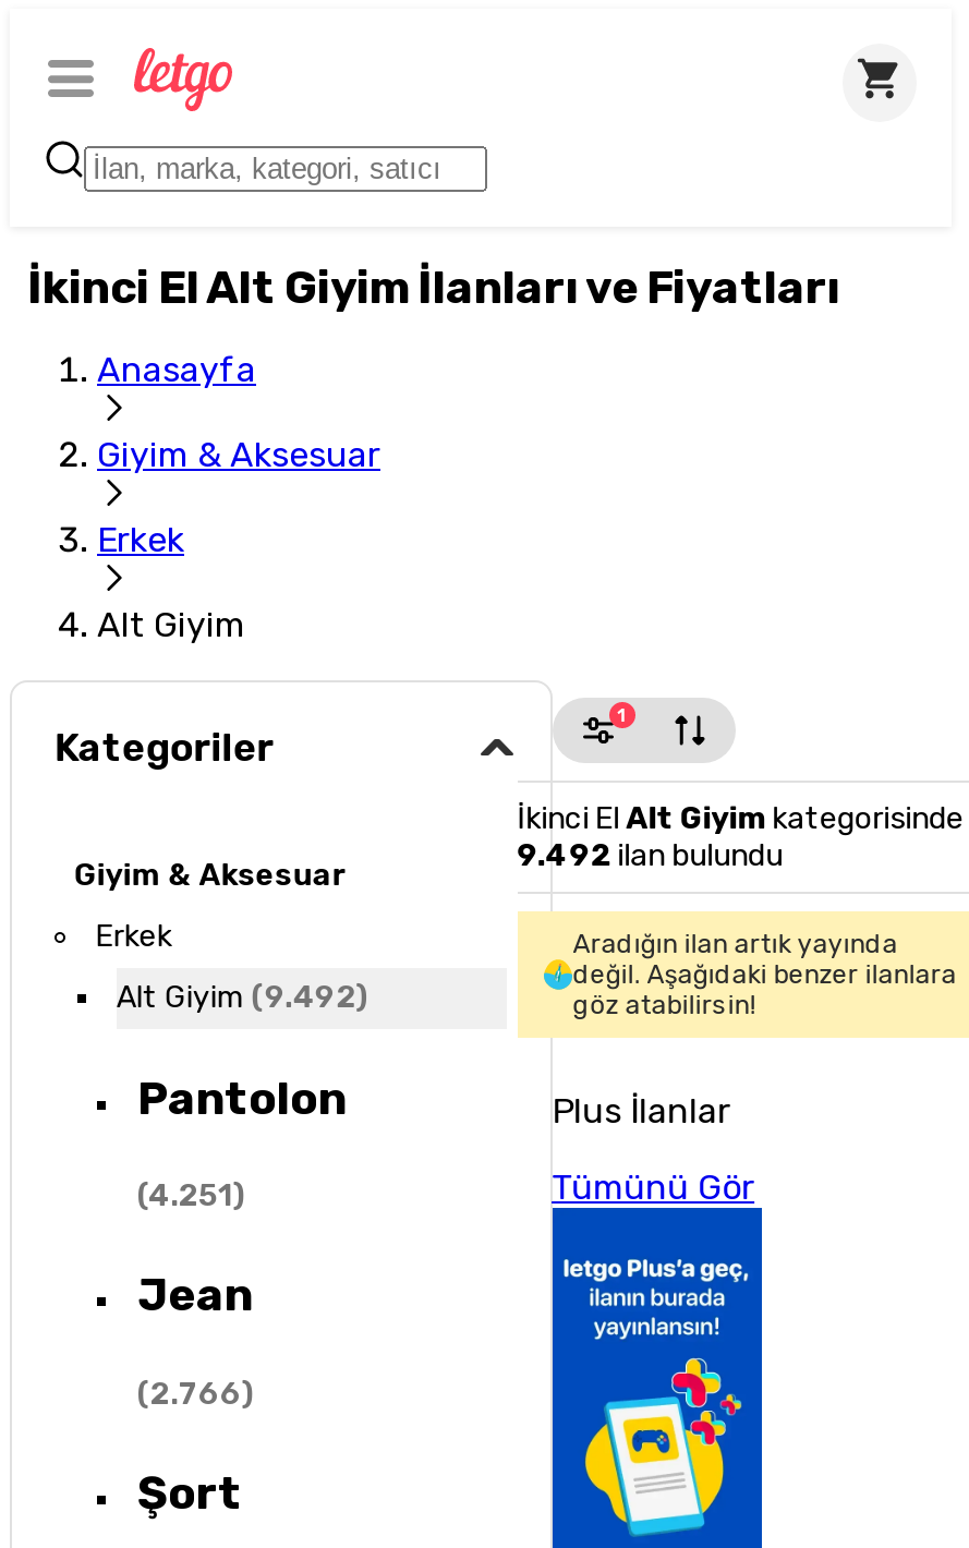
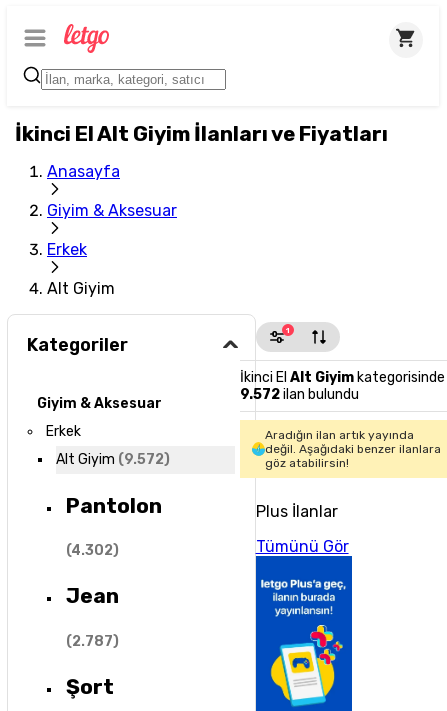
- 9.492 ilan bulundu
+ 9.572 ilan bulundu

- Alt Giyim (9.492)
+ Alt Giyim (9.572)

- (4.251)
+ (4.302)

- (2.766)
+ (2.787)
